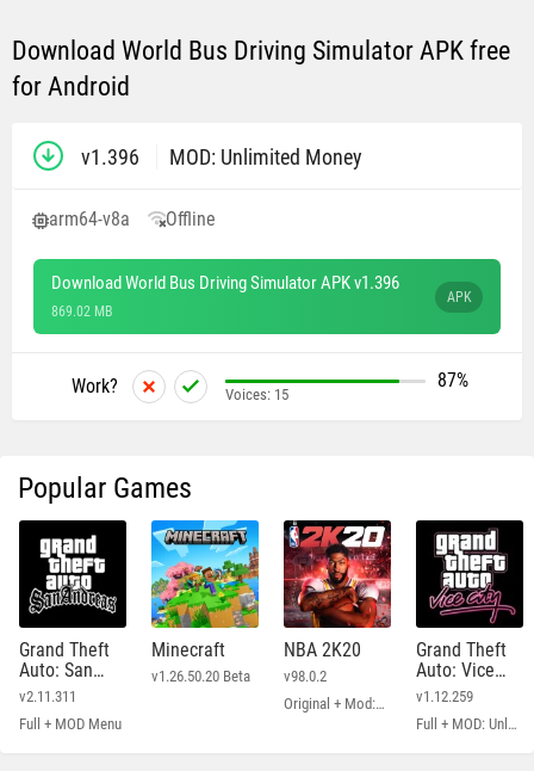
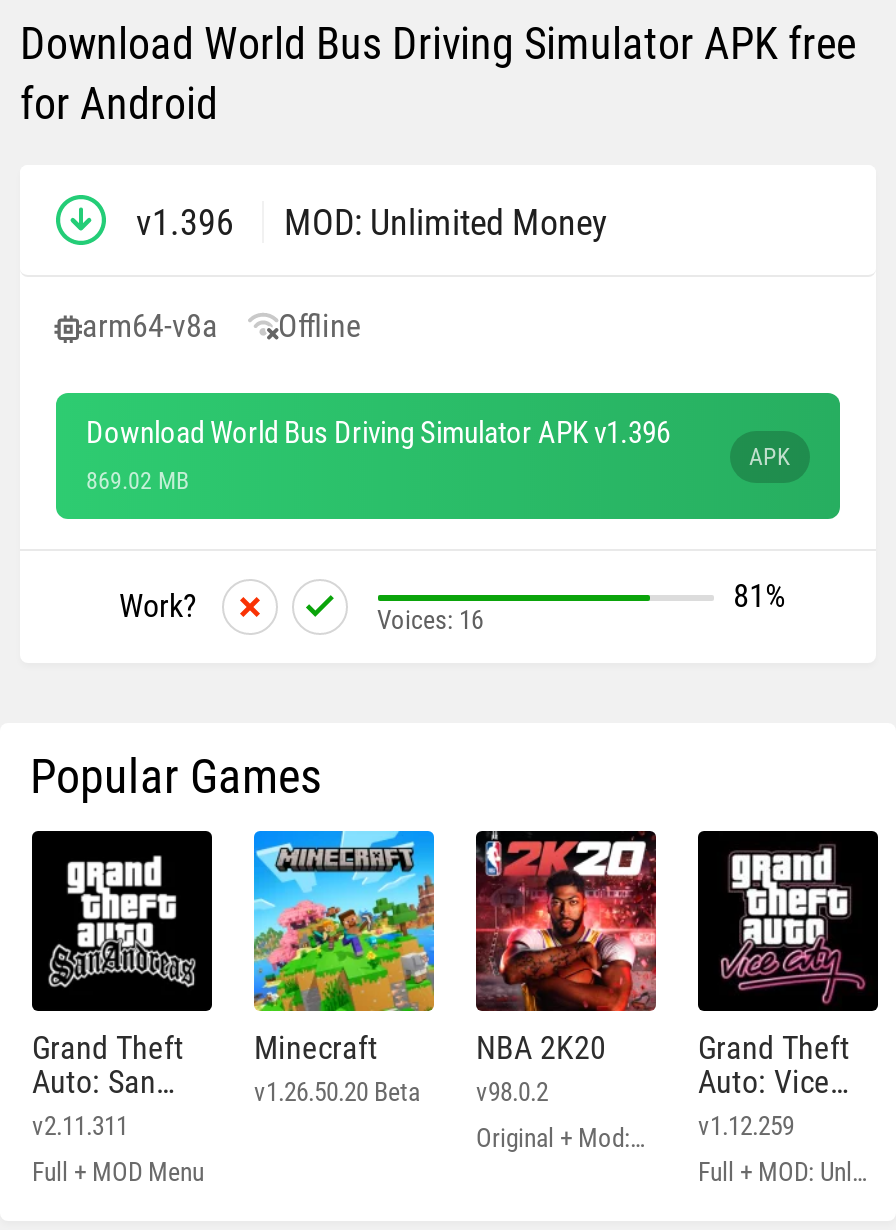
- 87%
+ 81%

- Voices: 15
+ Voices: 16
